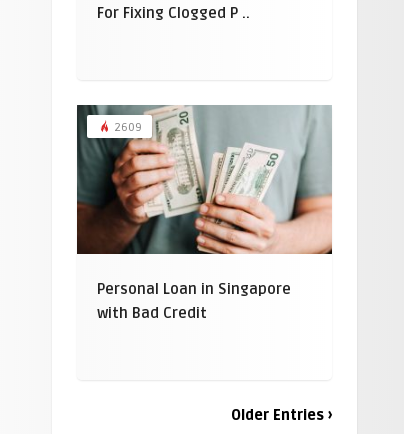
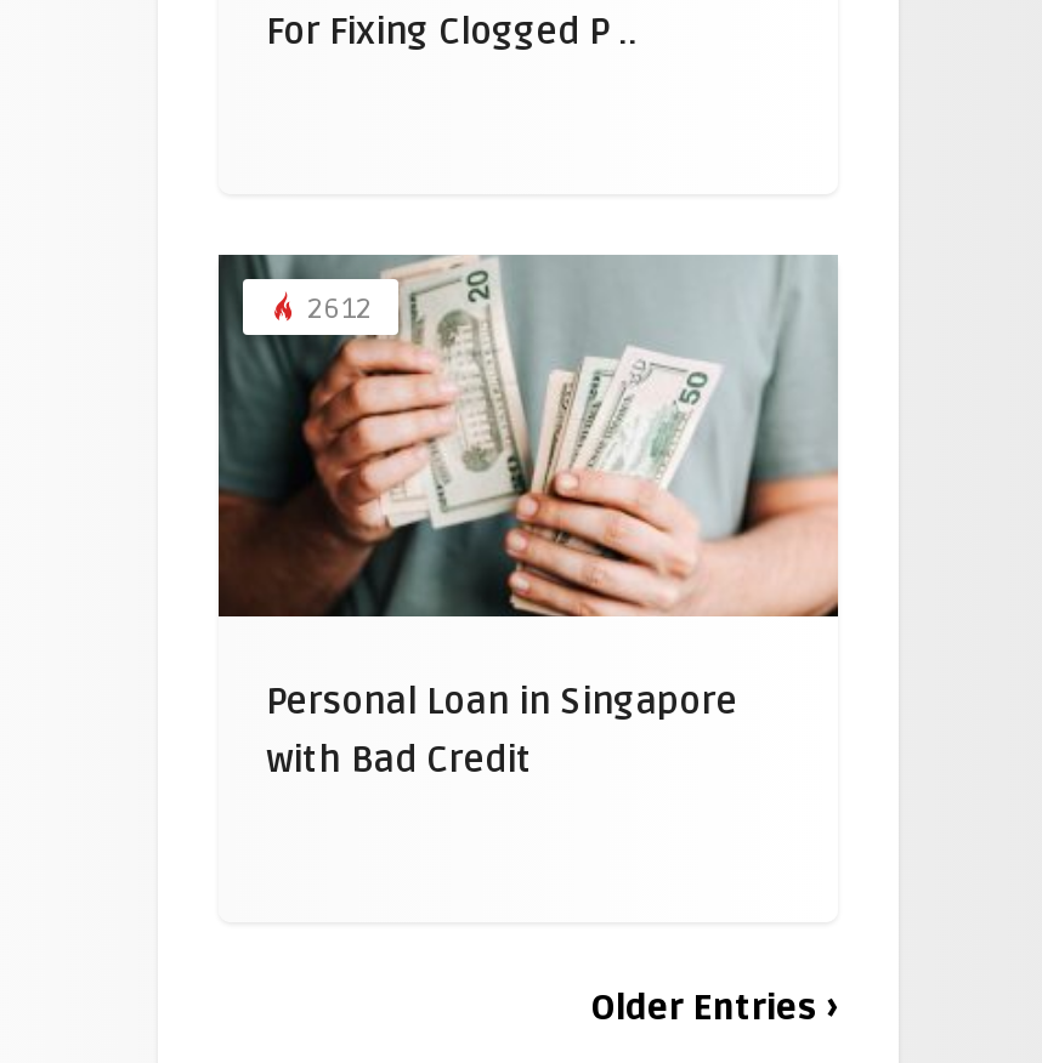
- 2609
+ 2612
